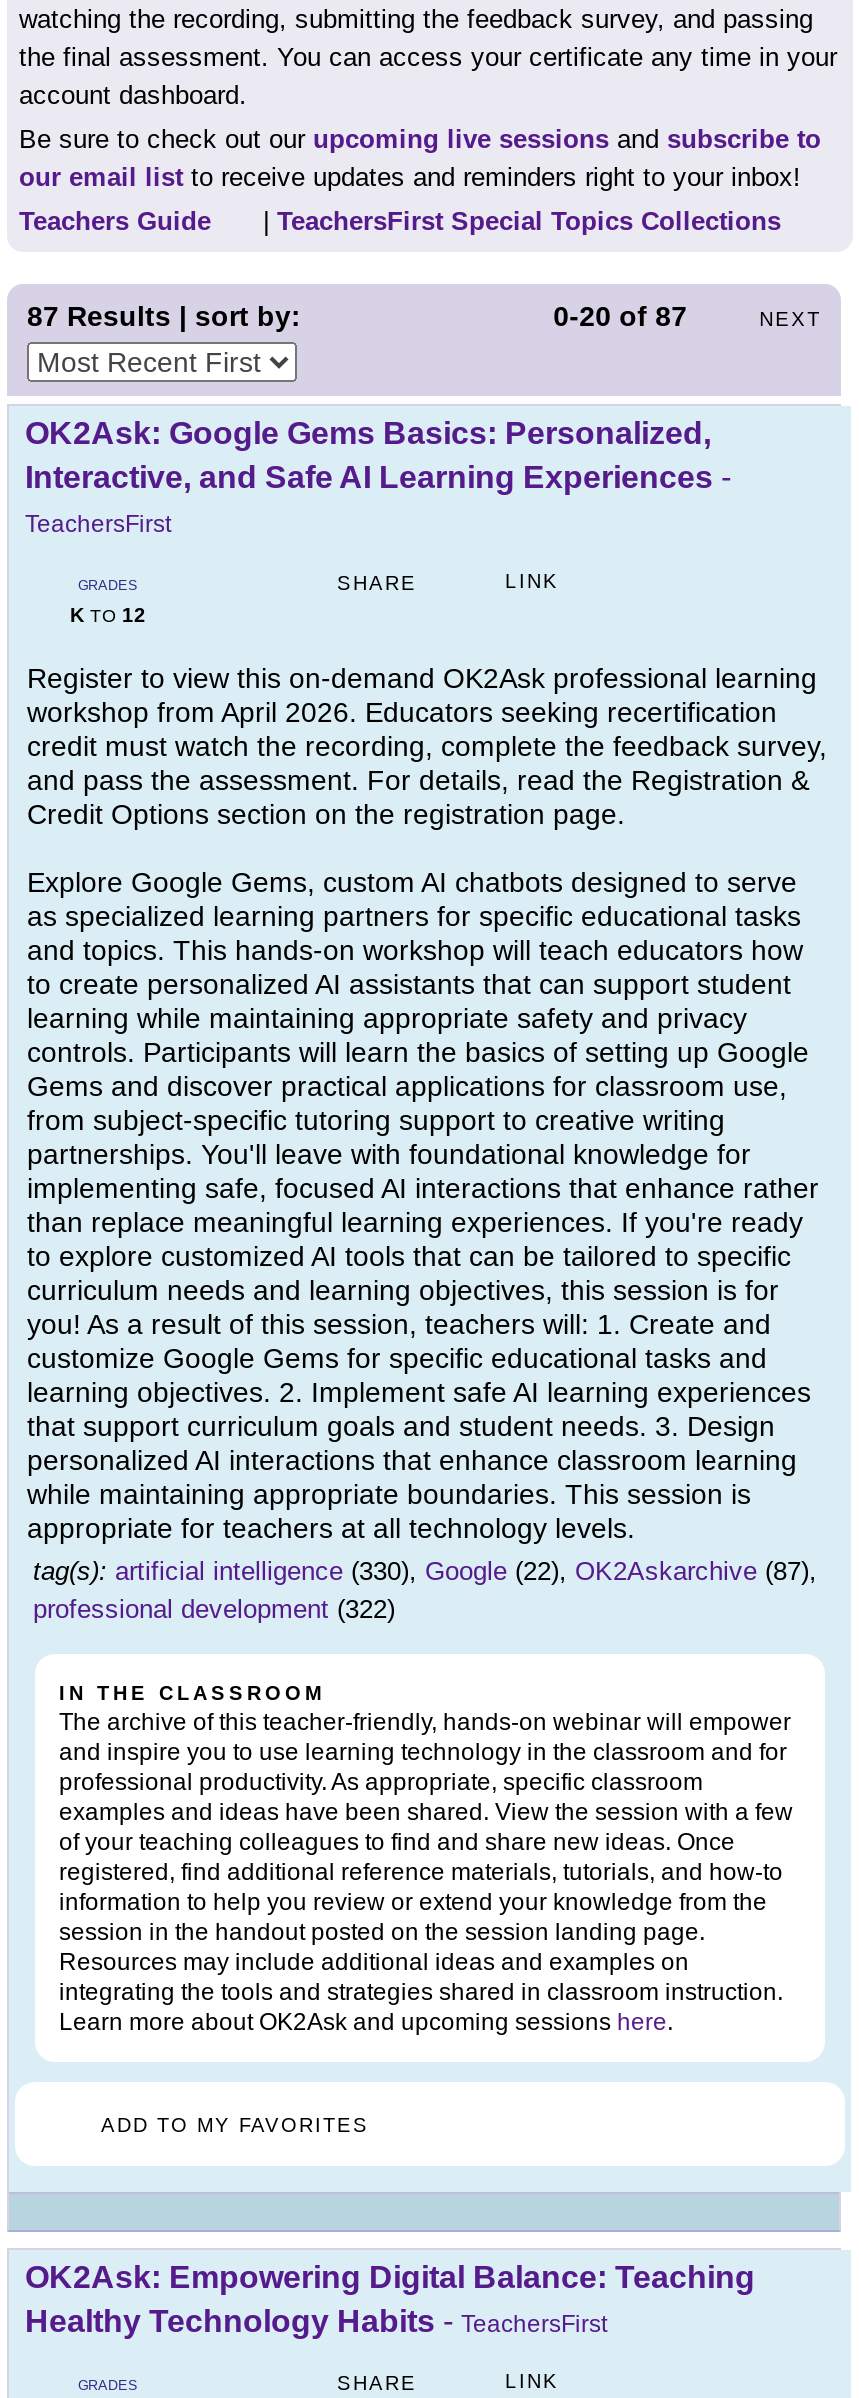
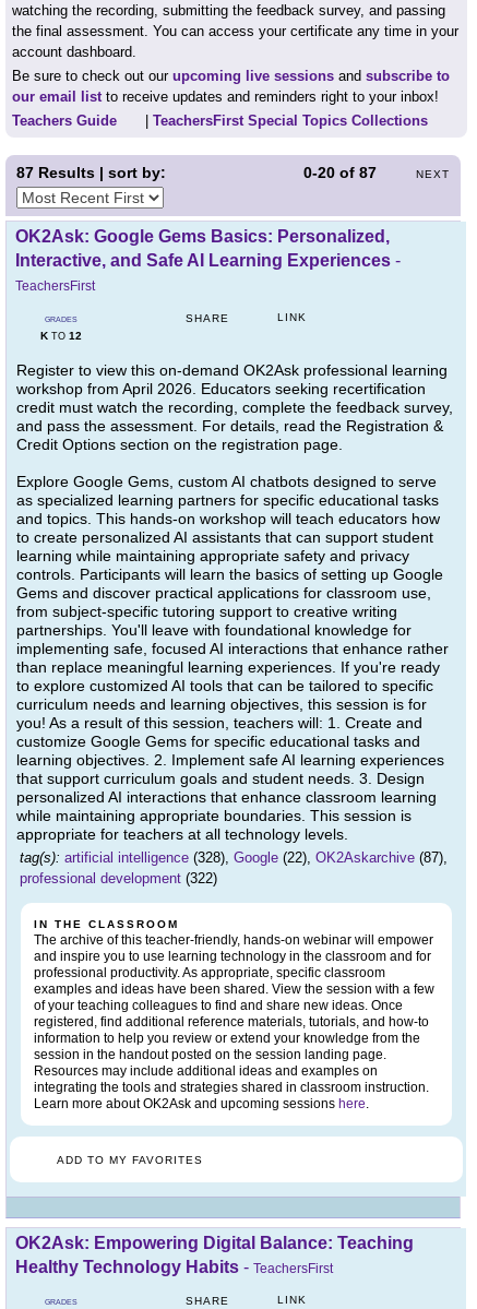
- tag(s): artificial intelligence (330), Google (22), OK2Askarchive (87),
+ tag(s): artificial intelligence (328), Google (22), OK2Askarchive (87),
